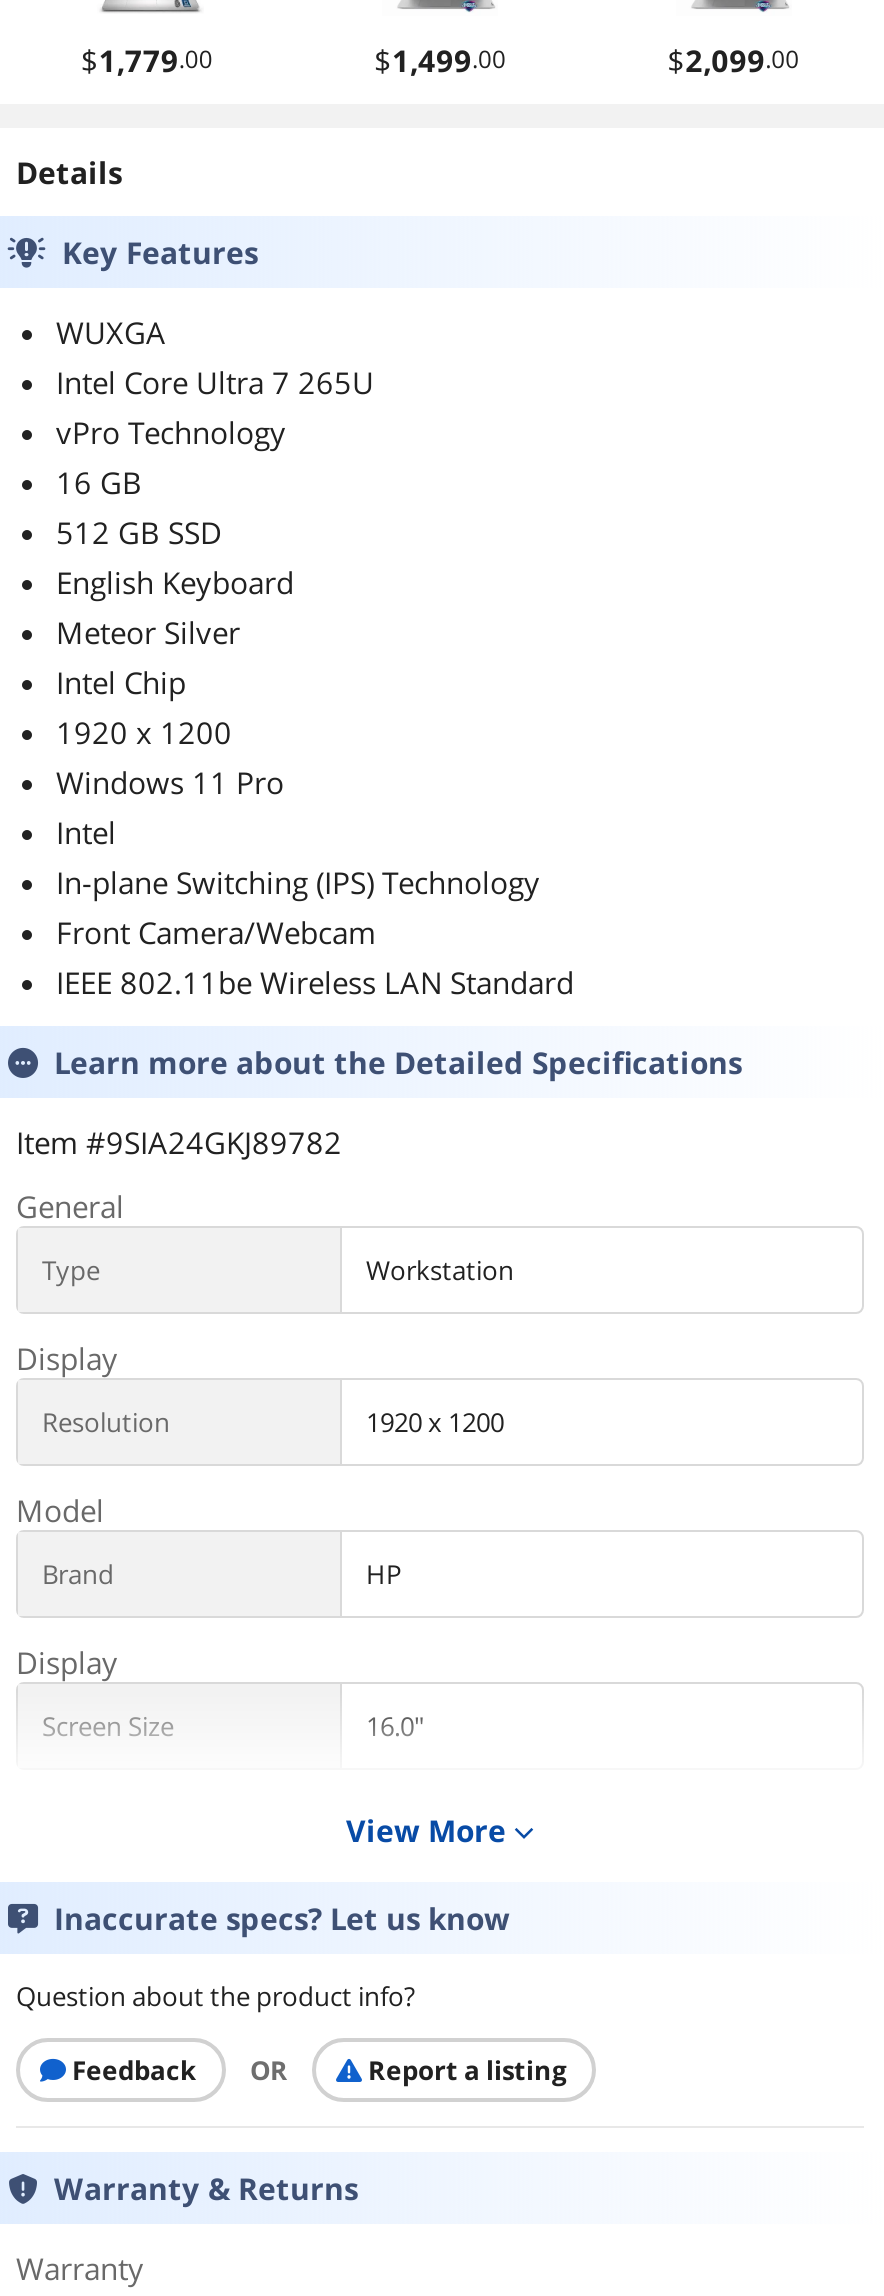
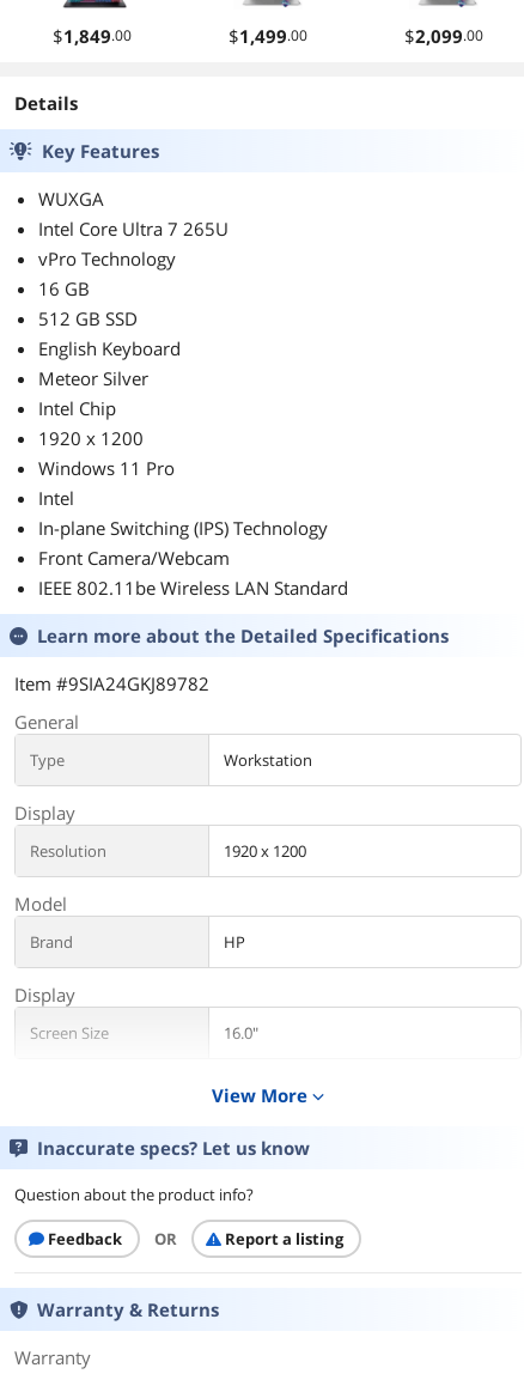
- $1,779.00
+ $1,849.00
